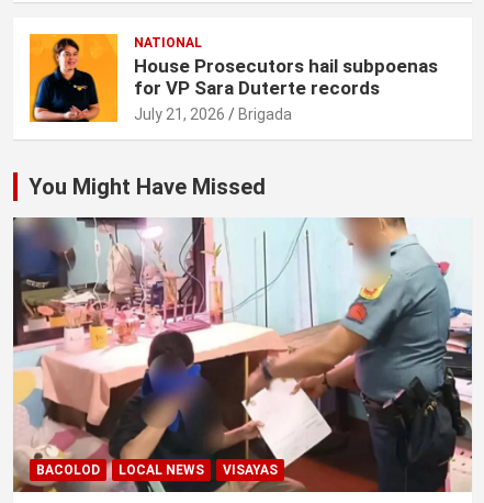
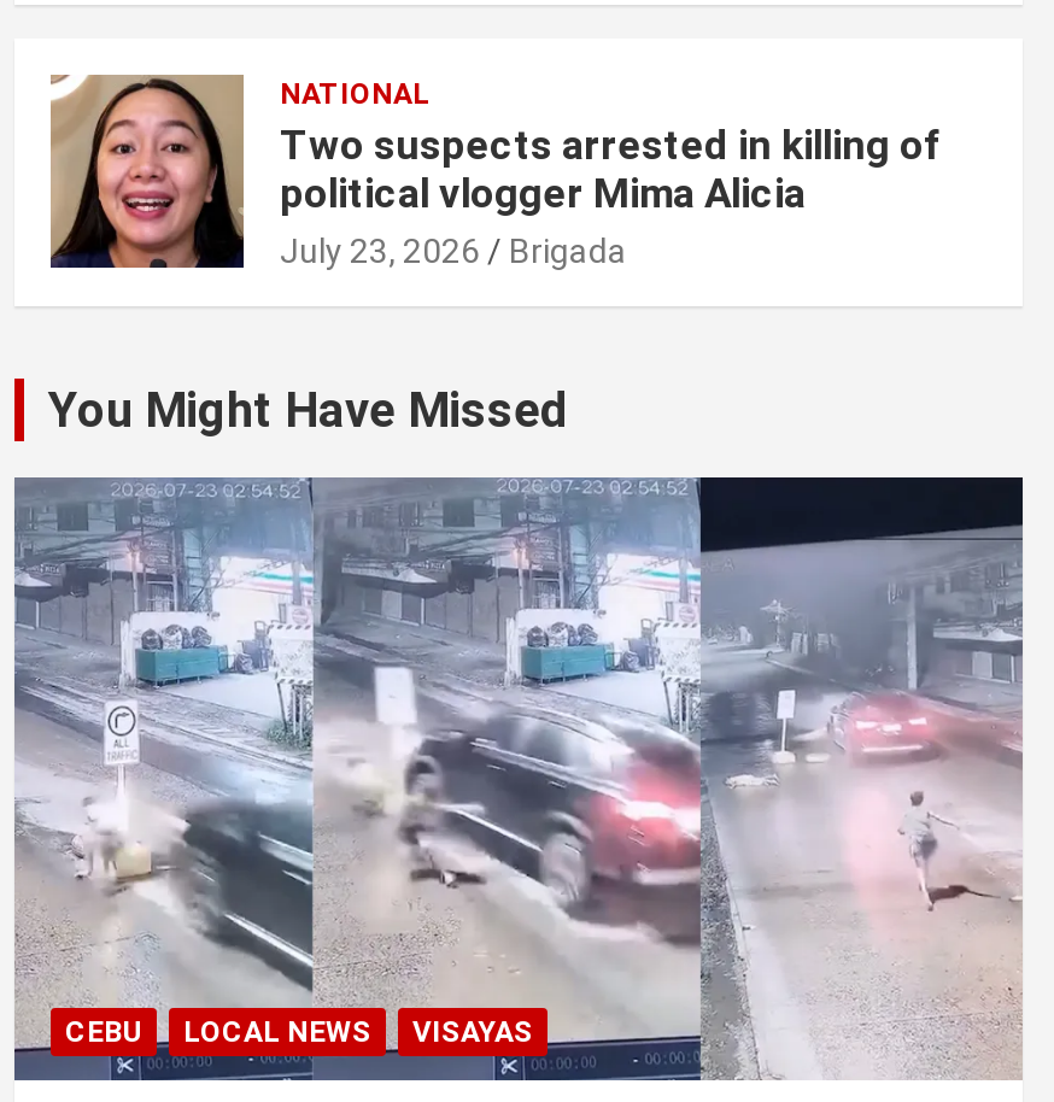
- [image]
- House Prosecutors hail subpoenas
- for VP Sara Duterte records
- July 21, 2026
+ [image]
+ Two suspects arrested in killing of
+ political vlogger Mima Alicia
+ July 23, 2026

- [image]
- BACOLOD
+ [image]
+ CEBU
